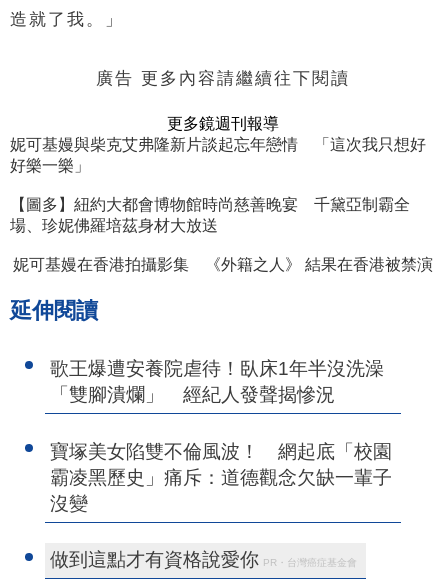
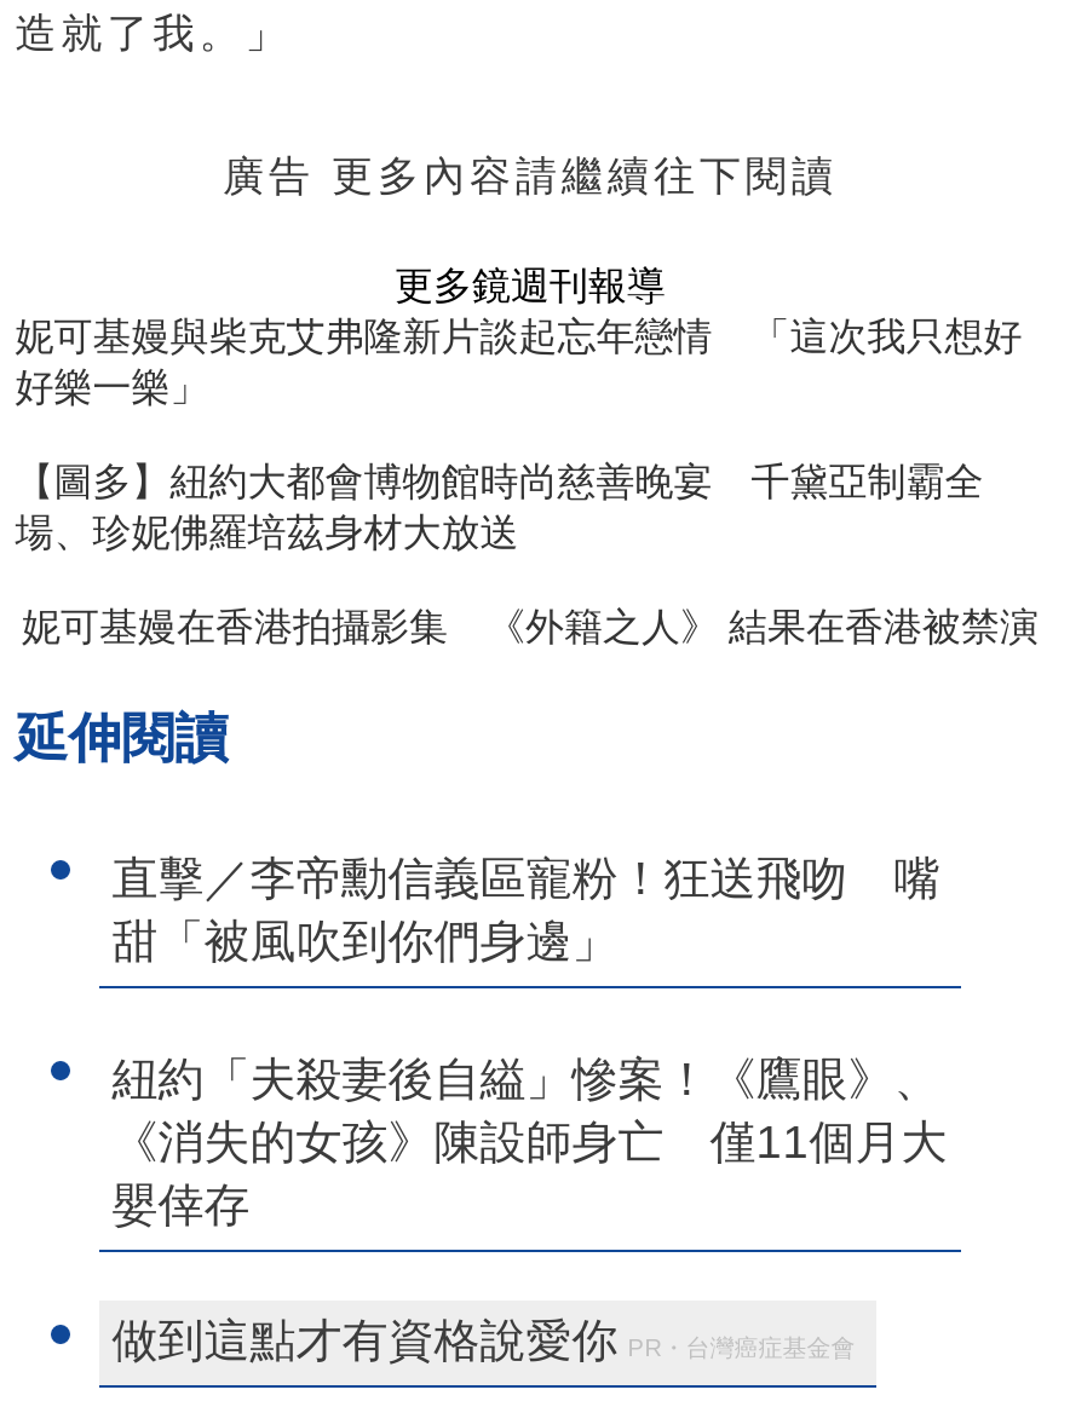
- 歌王爆遭安養院虐待！臥床1年半沒洗澡
- 「雙腳潰爛」 經紀人發聲揭慘況
+ 直擊／李帝勳信義區寵粉！狂送飛吻 嘴
+ 甜「被風吹到你們身邊」

- 寶塚美女陷雙不倫風波！ 網起底「校園
- 霸凌黑歷史」痛斥：道德觀念欠缺一輩子
- 沒變
+ 紐約「夫殺妻後自縊」慘案！《鷹眼》、
+ 《消失的女孩》陳設師身亡 僅11個月大
+ 嬰倖存
